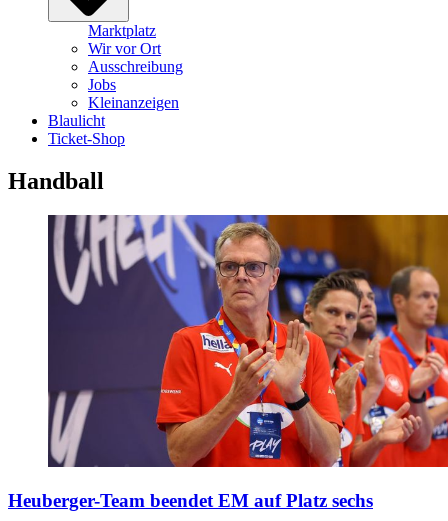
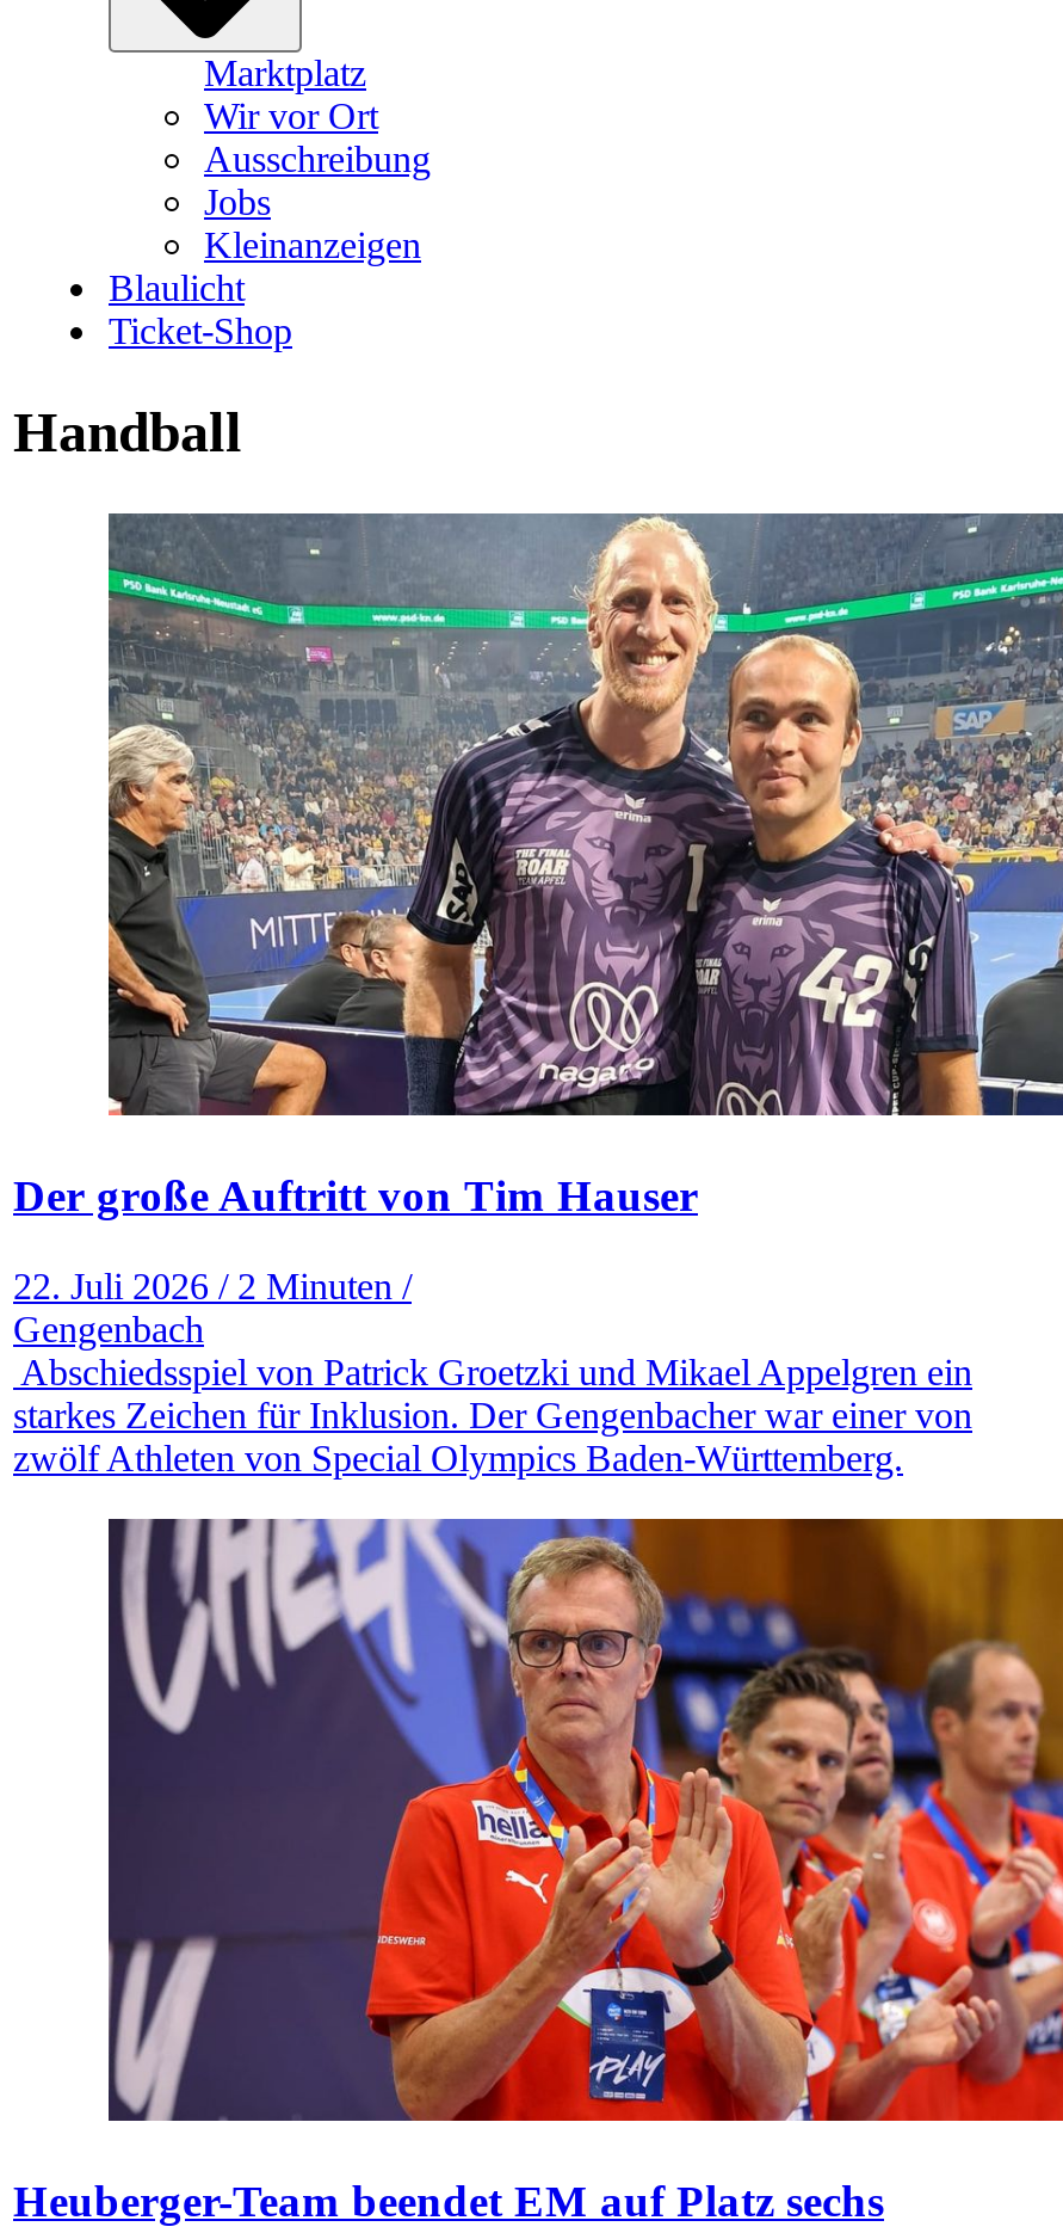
+ [image]
+ Der große Auftritt von Tim Hauser
+ 22. Juli 2026 / 2 Minuten /
+ Gengenbach
+ Abschiedsspiel von Patrick Groetzki und Mikael Appelgren ein
+ starkes Zeichen für Inklusion. Der Gengenbacher war einer von
+ zwölf Athleten von Special Olympics Baden-Württemberg.
